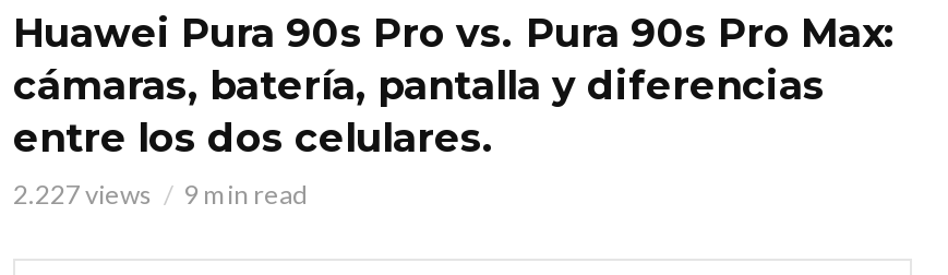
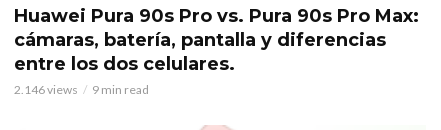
- 2.227 views 9 min read
+ 2.146 views 9 min read
